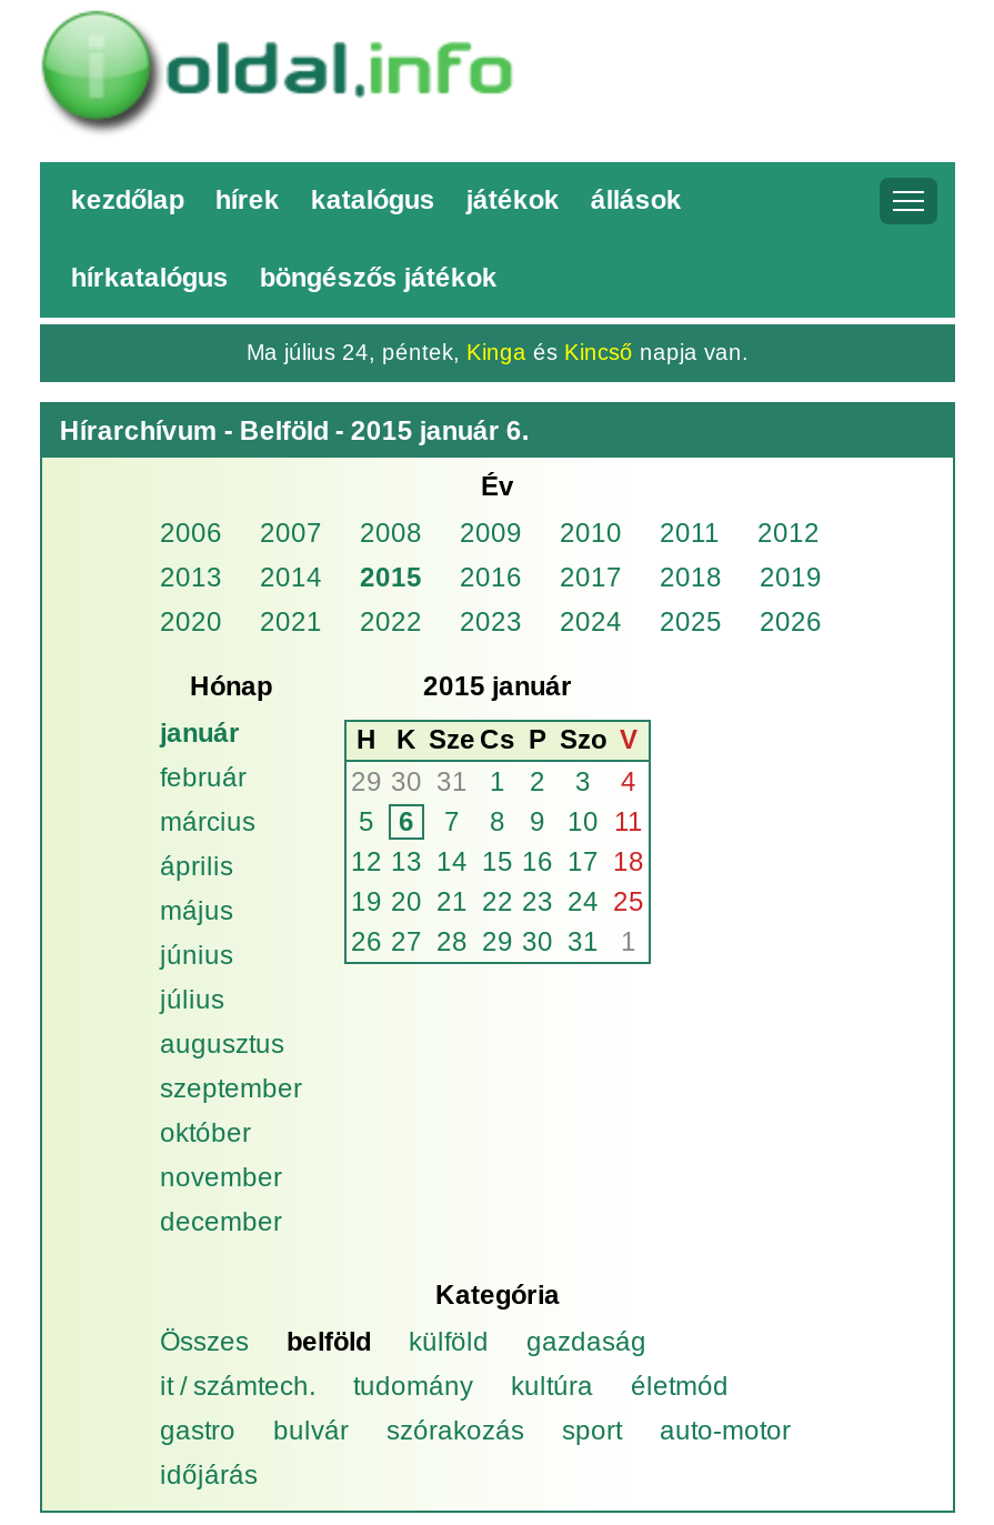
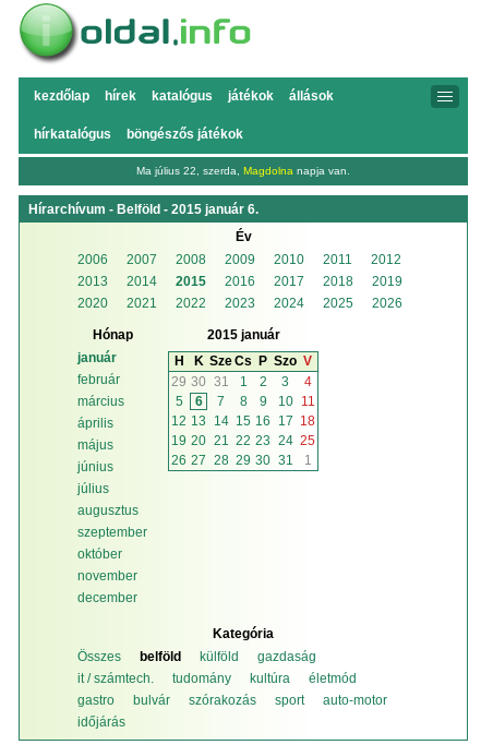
- Ma július 24, péntek, Kinga és Kincső napja van.
+ Ma július 22, szerda, Magdolna napja van.
